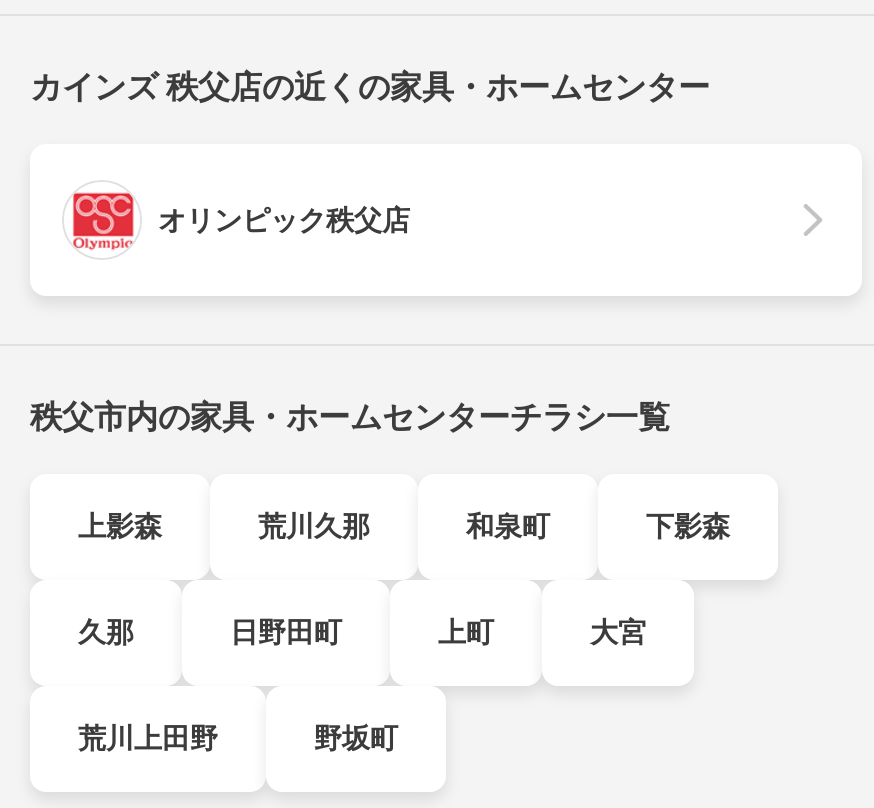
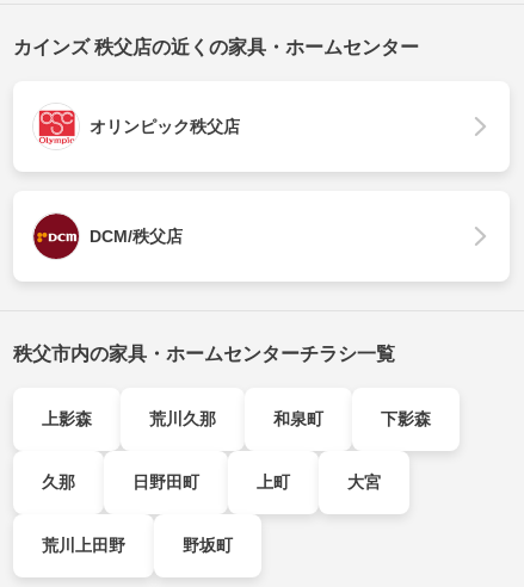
+ [image]
+ DCM/秩父店
